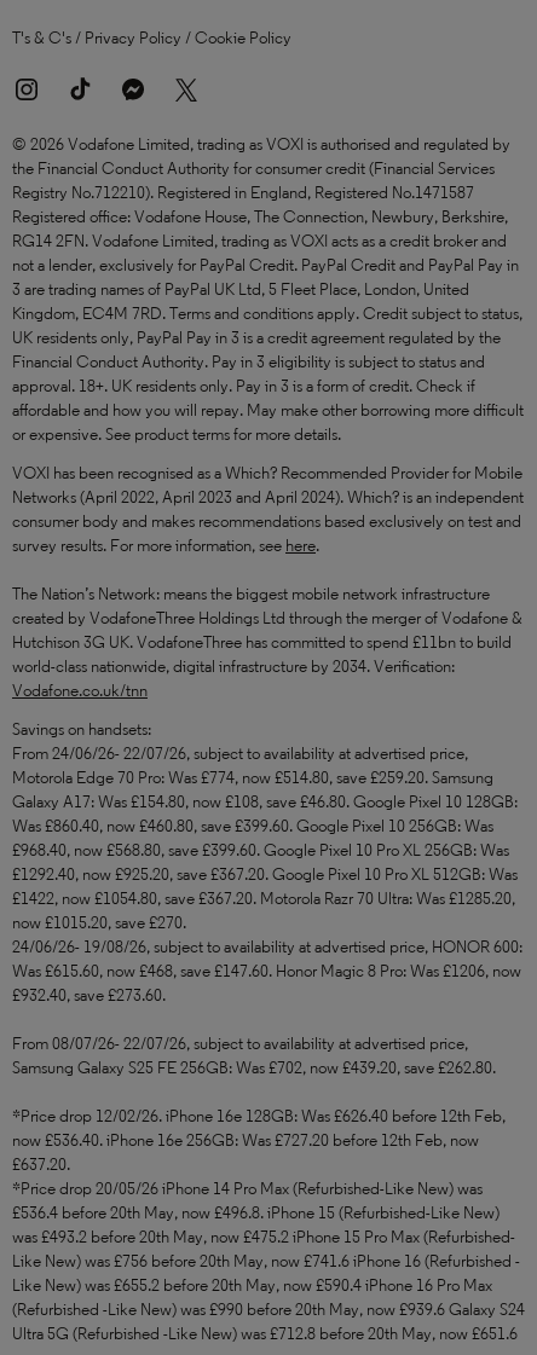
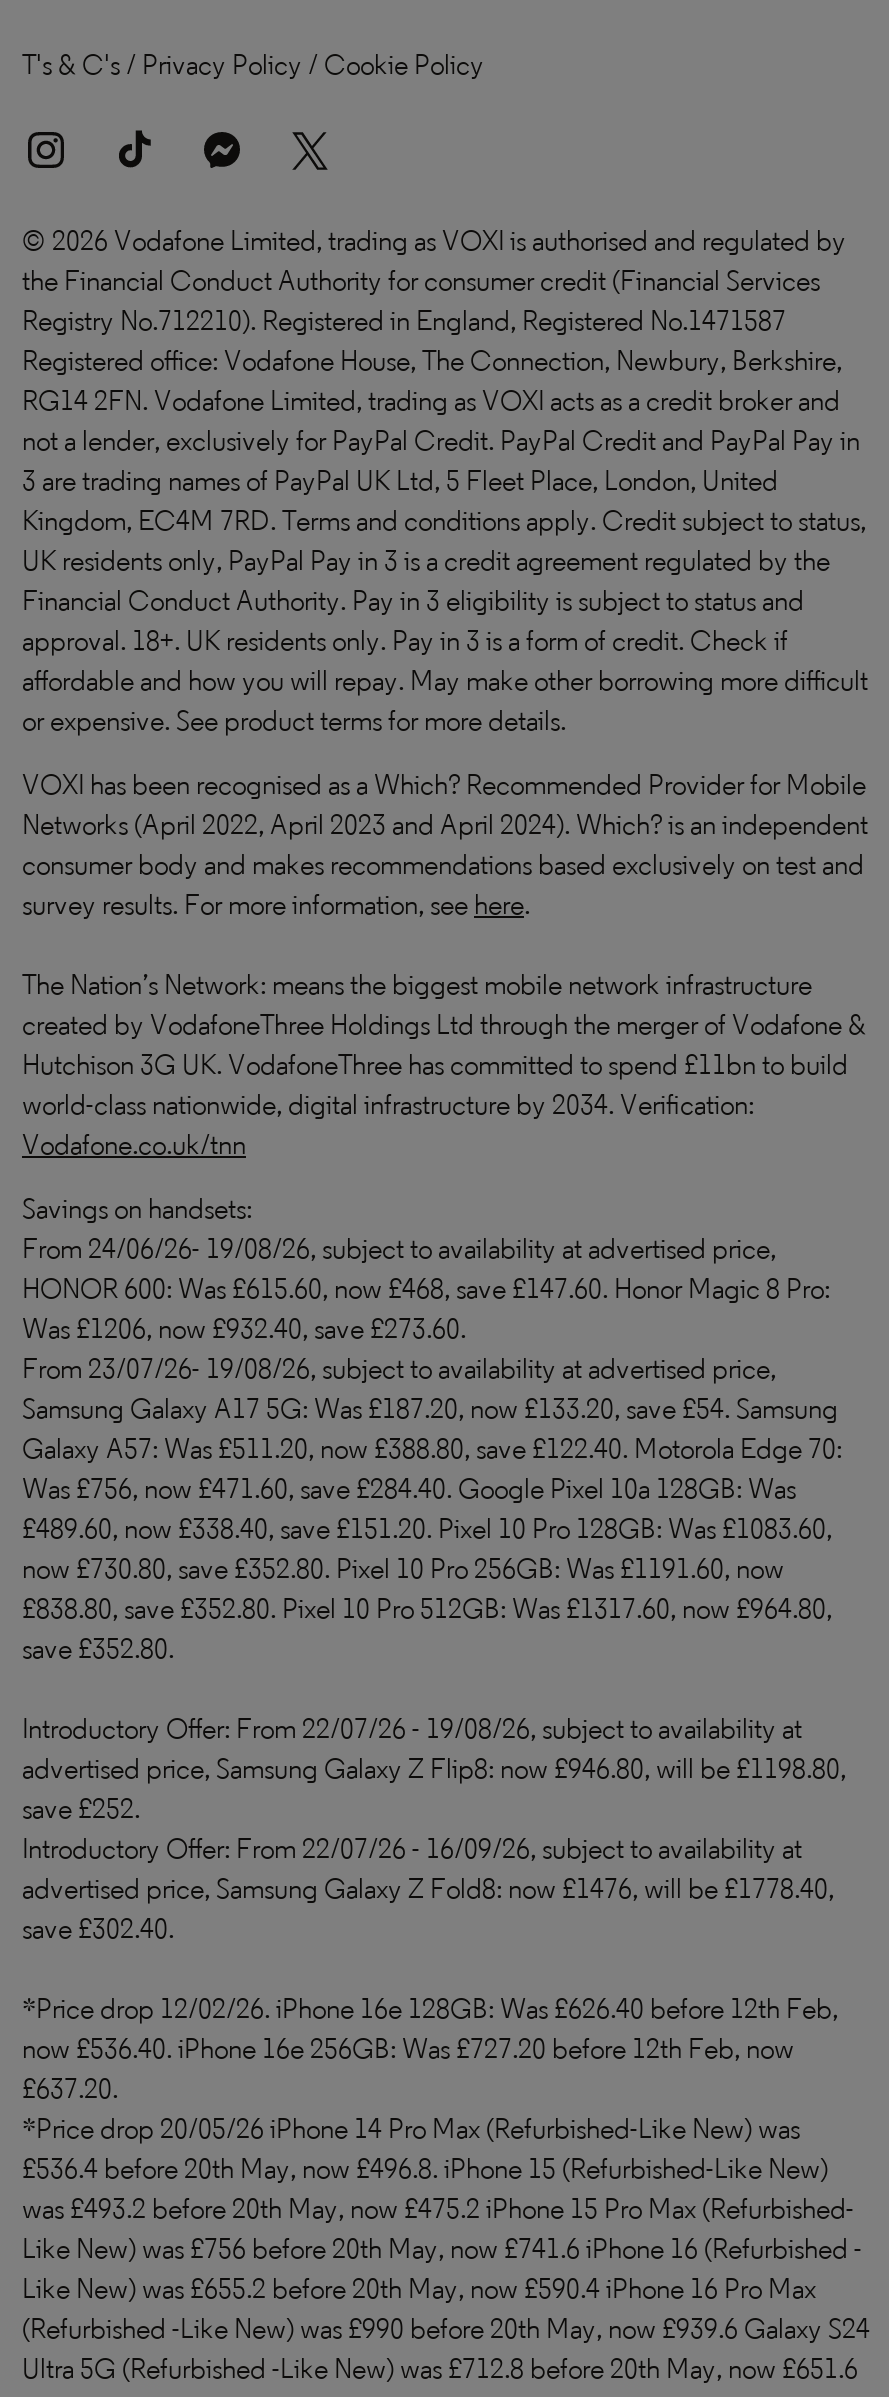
- From 24/06/26- 22/07/26, subject to availability at advertised price,
- Motorola Edge 70 Pro: Was £774, now £514.80, save £259.20. Samsung
- Galaxy A17: Was £154.80, now £108, save £46.80. Google Pixel 10 128GB:
- Was £860.40, now £460.80, save £399.60. Google Pixel 10 256GB: Was
- £968.40, now £568.80, save £399.60. Google Pixel 10 Pro XL 256GB: Was
- £1292.40, now £925.20, save £367.20. Google Pixel 10 Pro XL 512GB: Was
- £1422, now £1054.80, save £367.20. Motorola Razr 70 Ultra: Was £1285.20,
- now £1015.20, save £270.
- 24/06/26- 19/08/26, subject to availability at advertised price, HONOR 600:
- Was £615.60, now £468, save £147.60. Honor Magic 8 Pro: Was £1206, now
- £932.40, save £273.60.
+ From 24/06/26- 19/08/26, subject to availability at advertised price,
+ HONOR 600: Was £615.60, now £468, save £147.60. Honor Magic 8 Pro:
+ Was £1206, now £932.40, save £273.60.
+ From 23/07/26- 19/08/26, subject to availability at advertised price,
+ Samsung Galaxy A17 5G: Was £187.20, now £133.20, save £54. Samsung
+ Galaxy A57: Was £511.20, now £388.80, save £122.40. Motorola Edge 70:
+ Was £756, now £471.60, save £284.40. Google Pixel 10a 128GB: Was
+ £489.60, now £338.40, save £151.20. Pixel 10 Pro 128GB: Was £1083.60,
+ now £730.80, save £352.80. Pixel 10 Pro 256GB: Was £1191.60, now
+ £838.80, save £352.80. Pixel 10 Pro 512GB: Was £1317.60, now £964.80,
+ save £352.80.

- From 08/07/26- 22/07/26, subject to availability at advertised price,
- Samsung Galaxy S25 FE 256GB: Was £702, now £439.20, save £262.80.
+ Introductory Offer: From 22/07/26 - 19/08/26, subject to availability at
+ advertised price, Samsung Galaxy Z Flip8: now £946.80, will be £1198.80,
+ save £252.
+ Introductory Offer: From 22/07/26 - 16/09/26, subject to availability at
+ advertised price, Samsung Galaxy Z Fold8: now £1476, will be £1778.40,
+ save £302.40.
